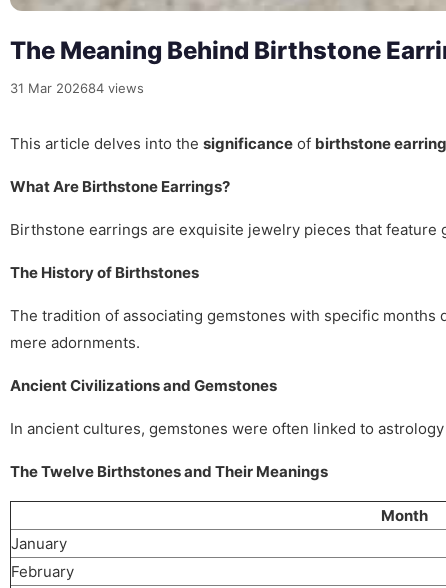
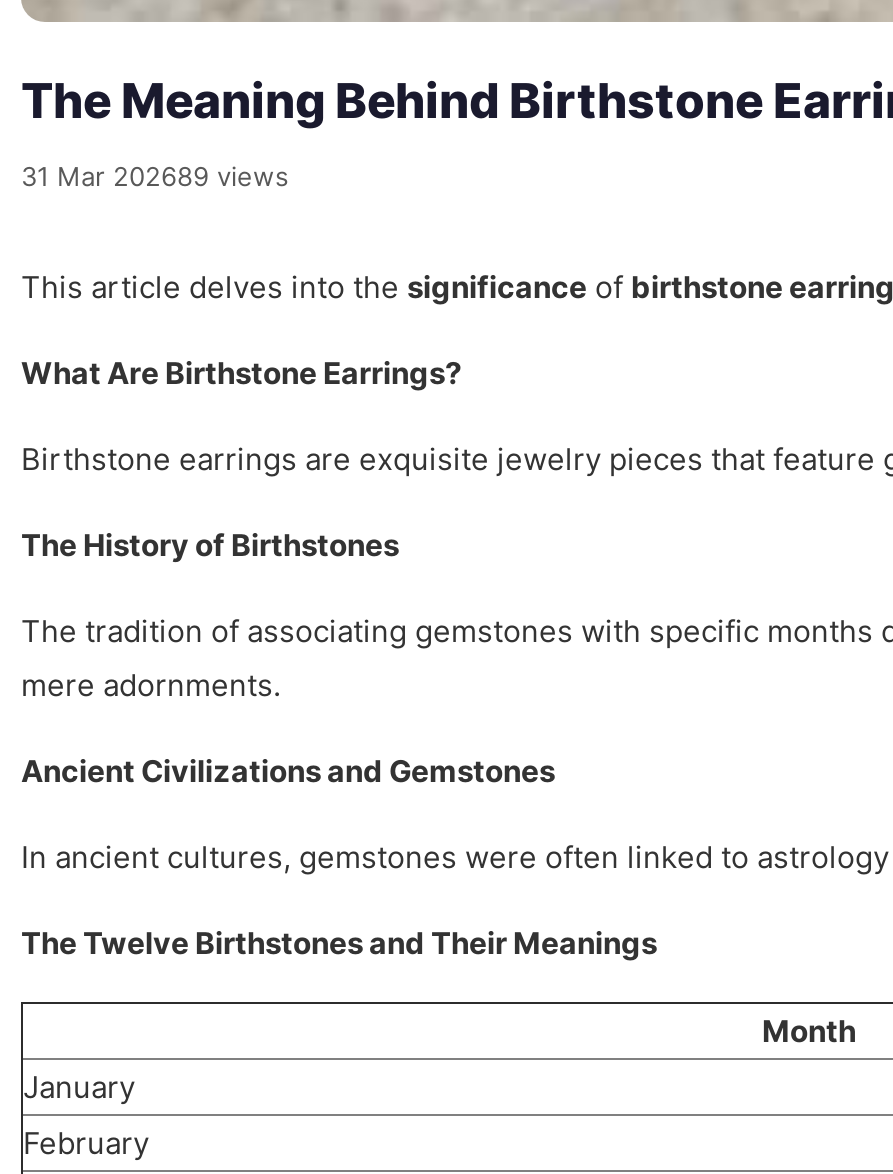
- 31 Mar 202684 views
+ 31 Mar 202689 views
